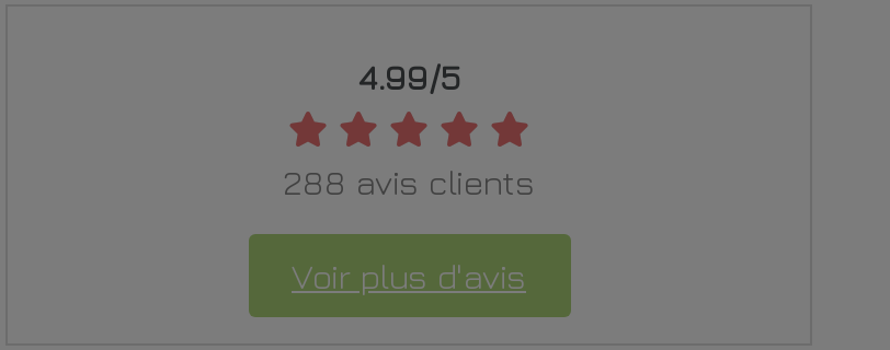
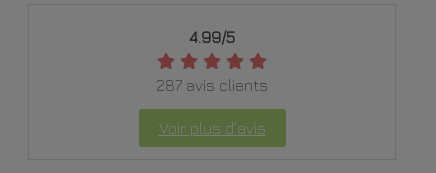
- 288 avis clients
+ 287 avis clients
